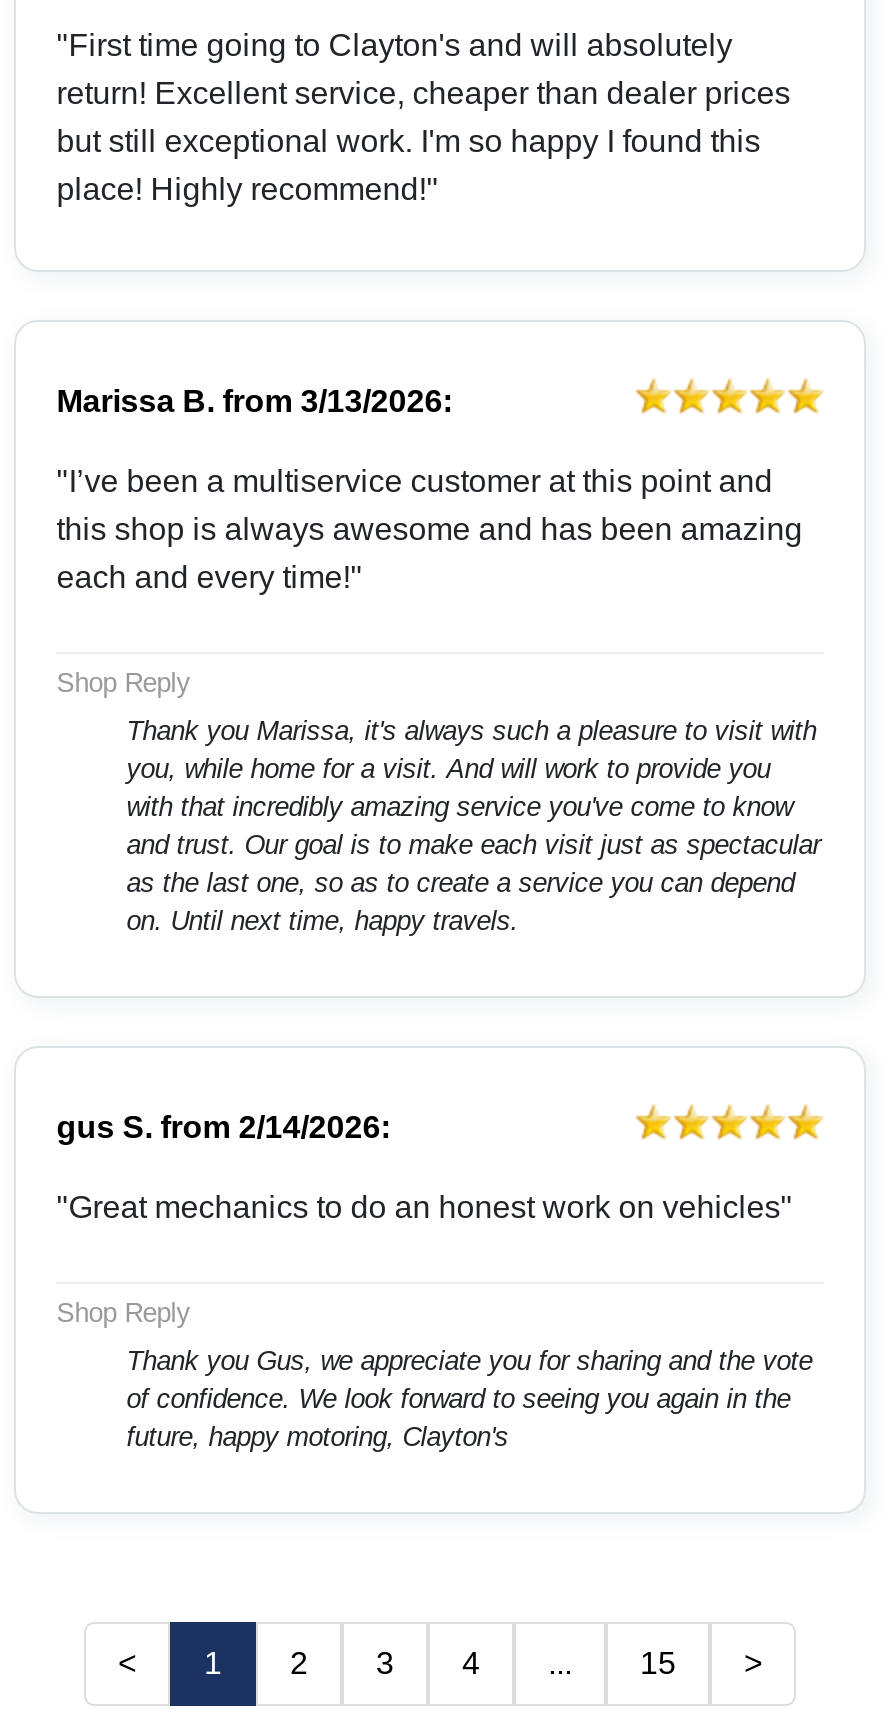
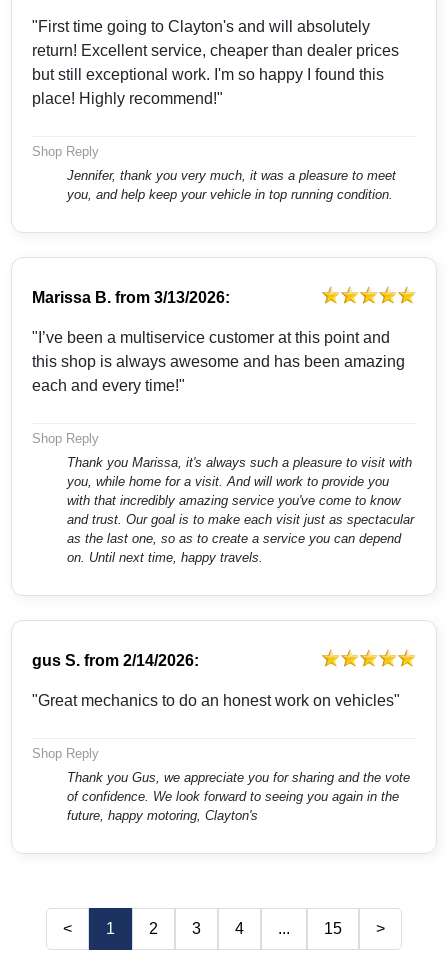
+ Shop Reply
+ Jennifer, thank you very much, it was a pleasure to meet
+ you, and help keep your vehicle in top running condition.
